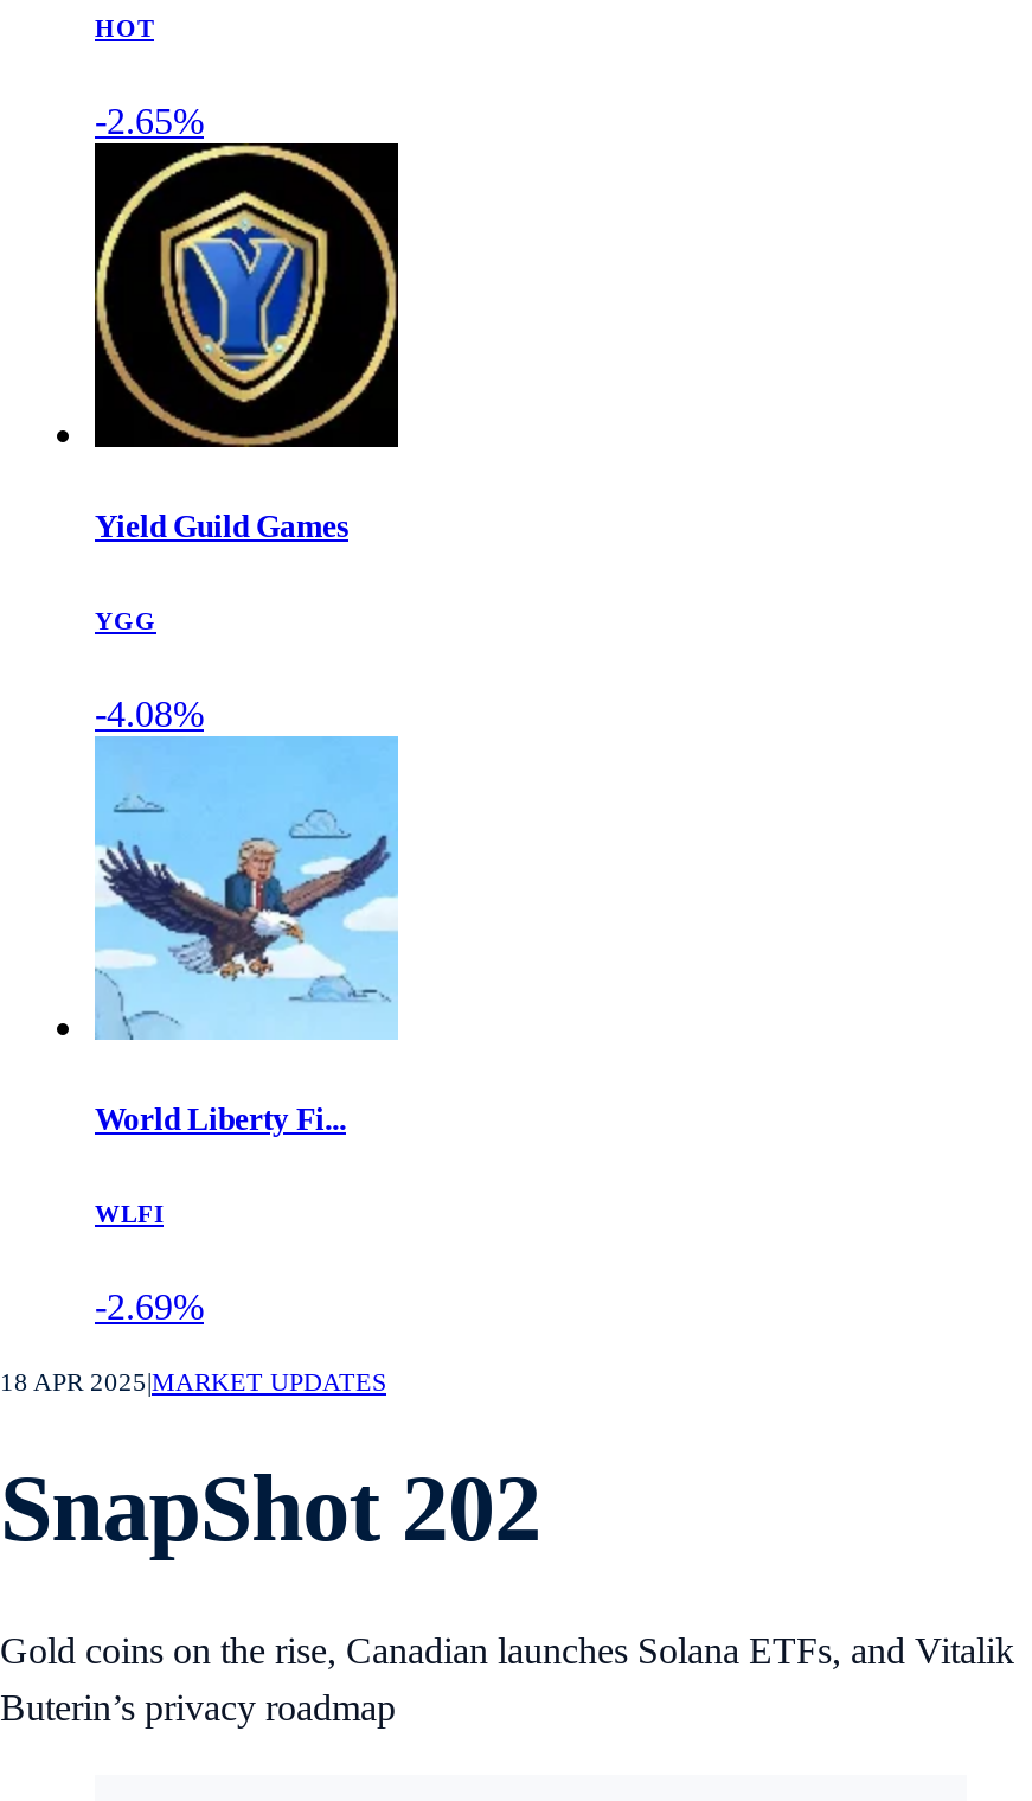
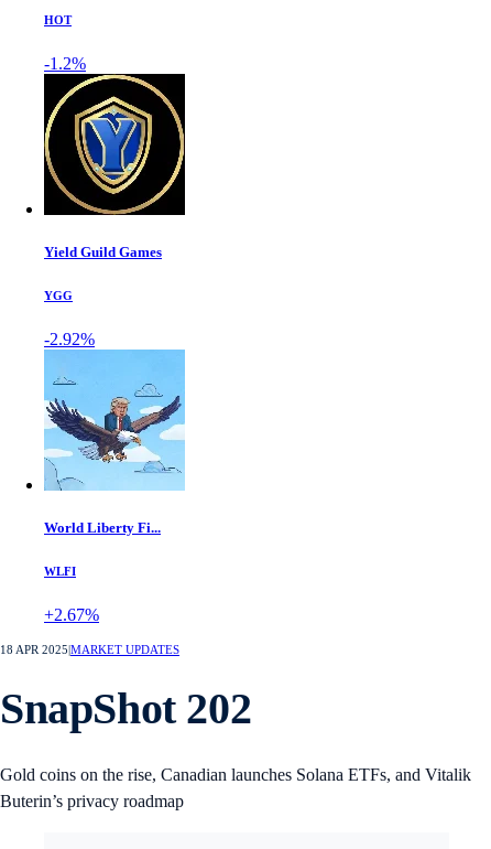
- -2.65%
+ -1.2%

- -4.08%
+ -2.92%

- -2.69%
+ +2.67%
